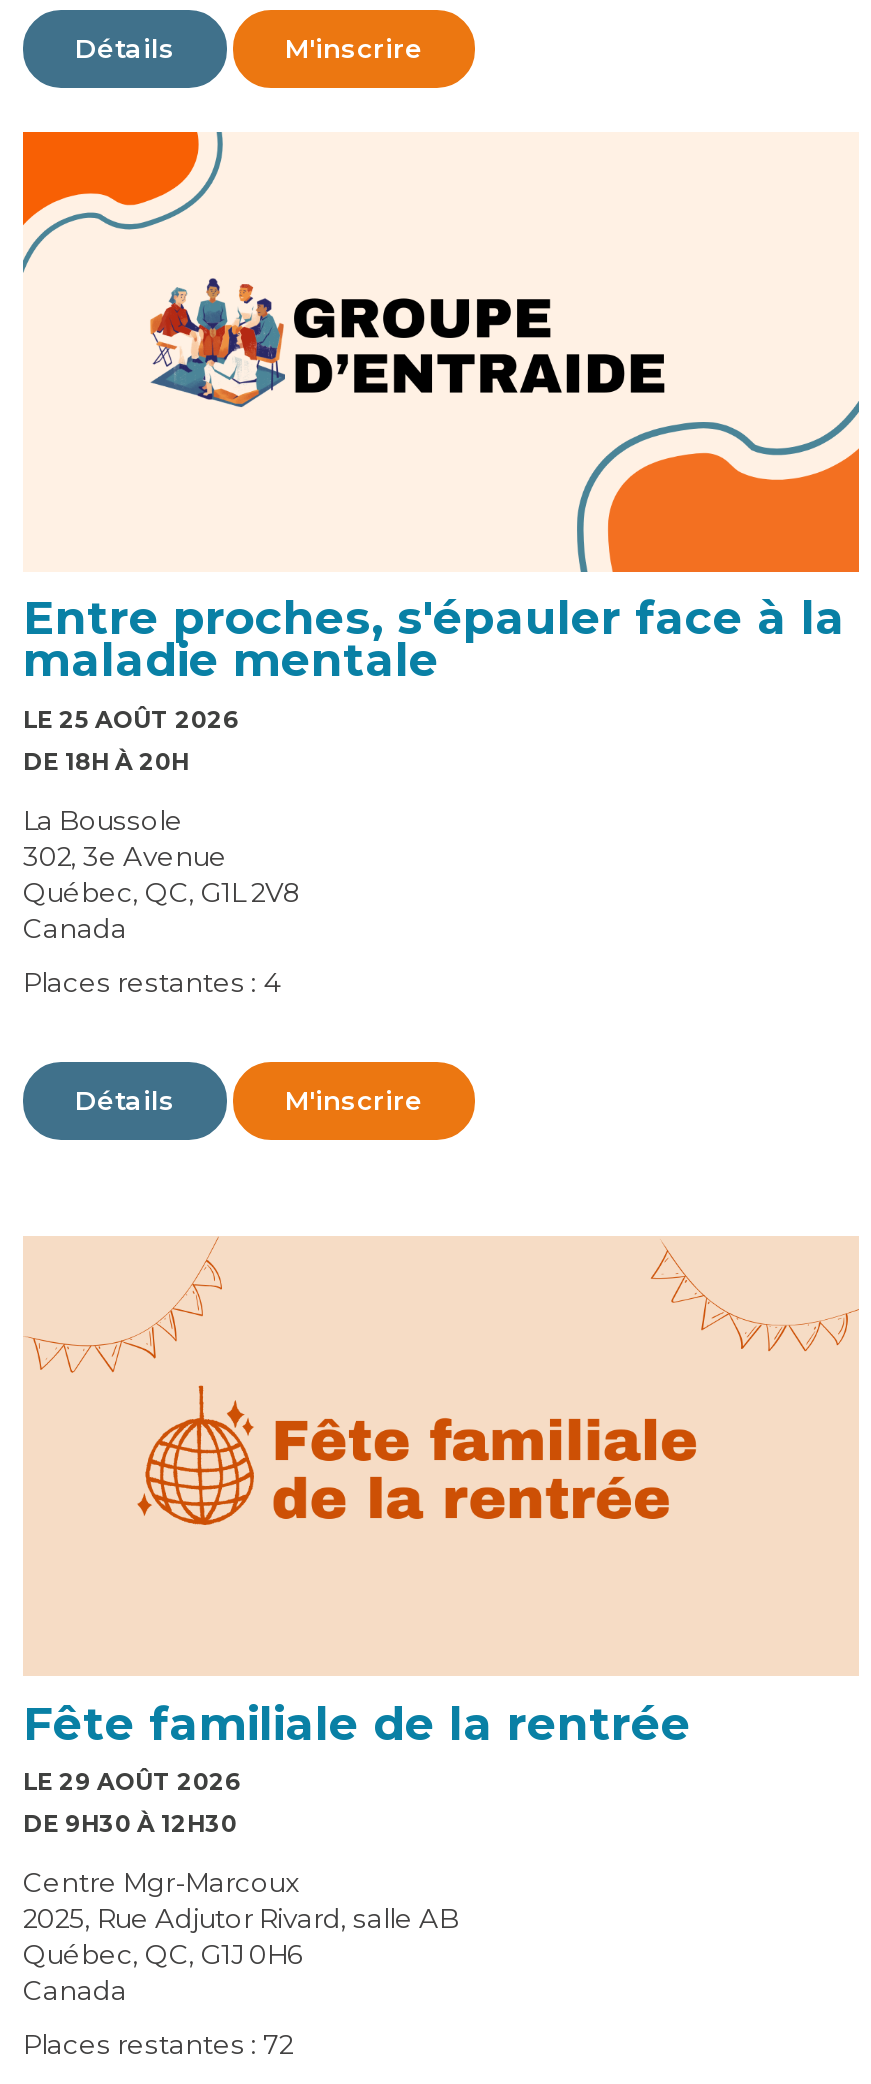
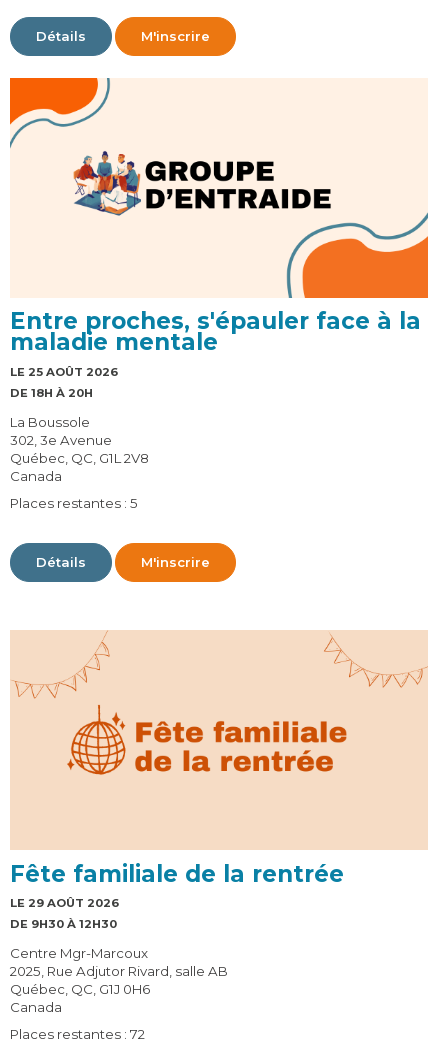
- Places restantes : 4
+ Places restantes : 5
